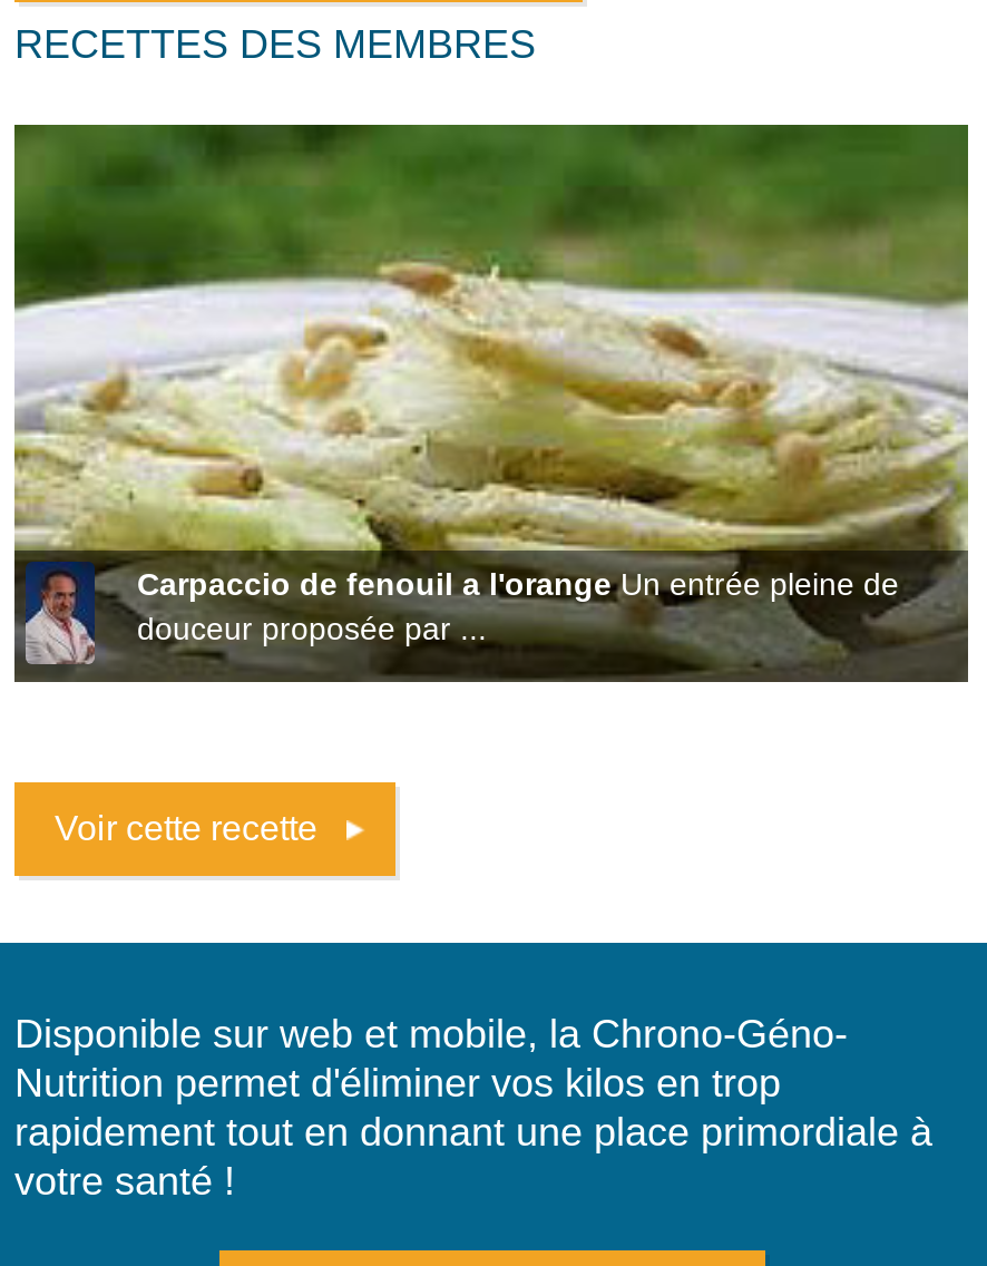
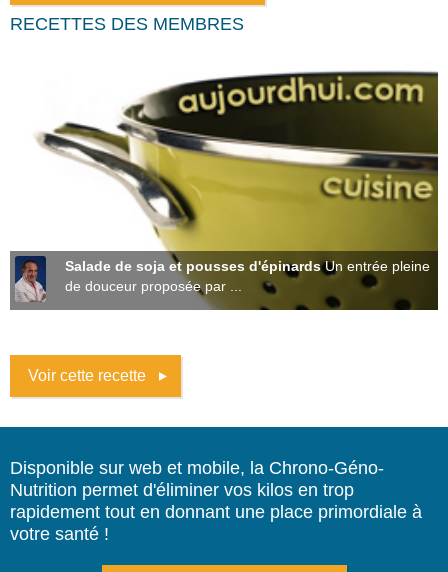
- [image]
- Carpaccio de fenouil a l'orange Un entrée pleine de
- douceur proposée par ...
+ [image]
+ Salade de soja et pousses d'épinards Un entrée pleine
+ de douceur proposée par ...
